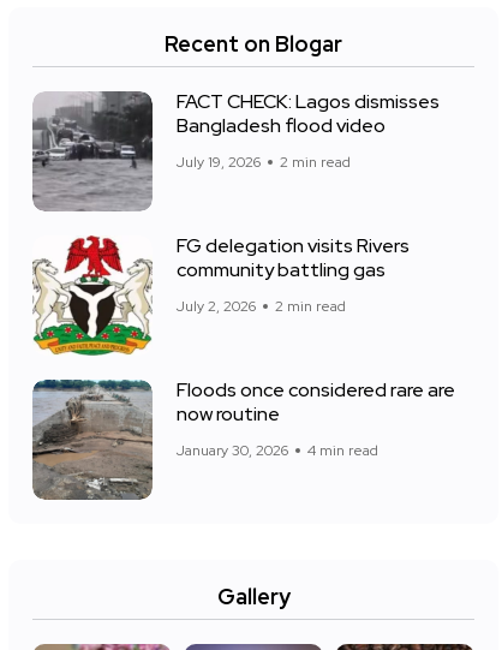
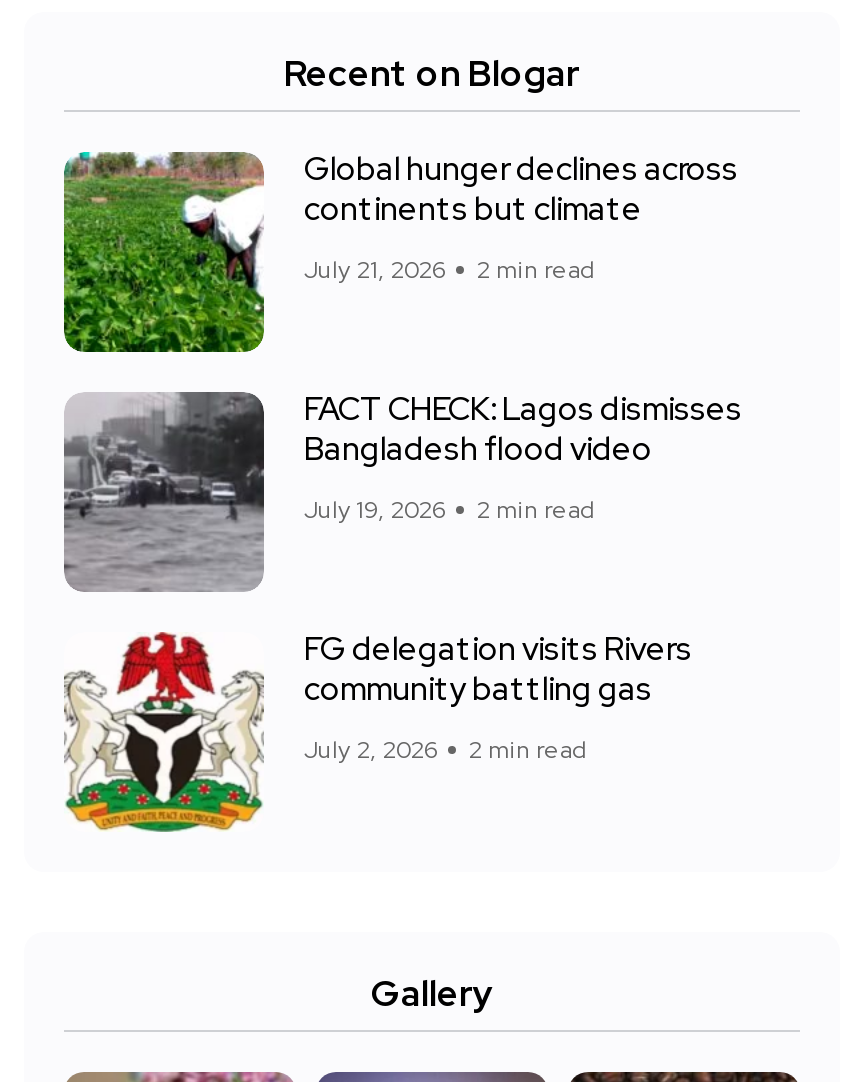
+ [image]
+ Global hunger declines across
+ continents but climate
+ July 21, 2026
+ 2 min read

moved down: [image] | FACT CHECK: Lagos dismisses | Bangladesh flood video | ... | July 2, 2026 | 2 min read

- [image]
- Floods once considered rare are
- now routine
- January 30, 2026
- 4 min read
